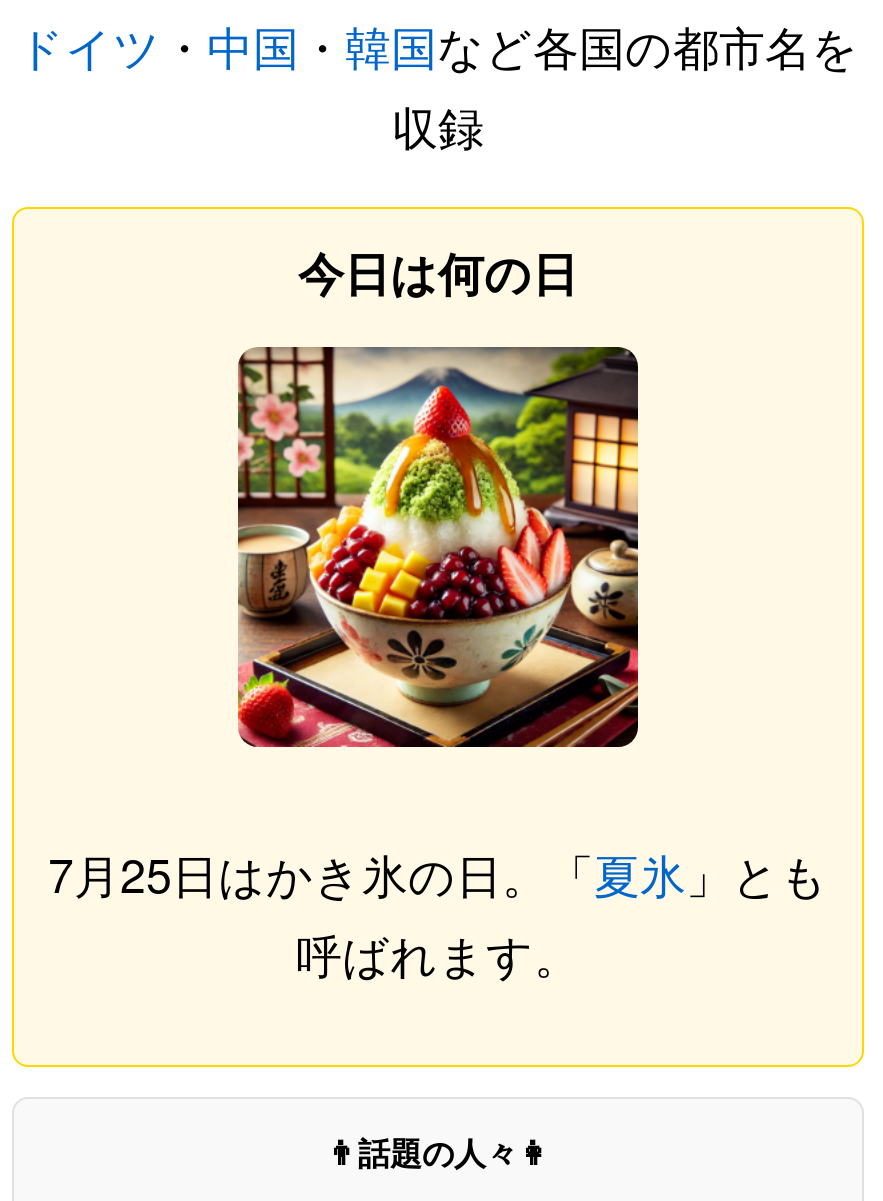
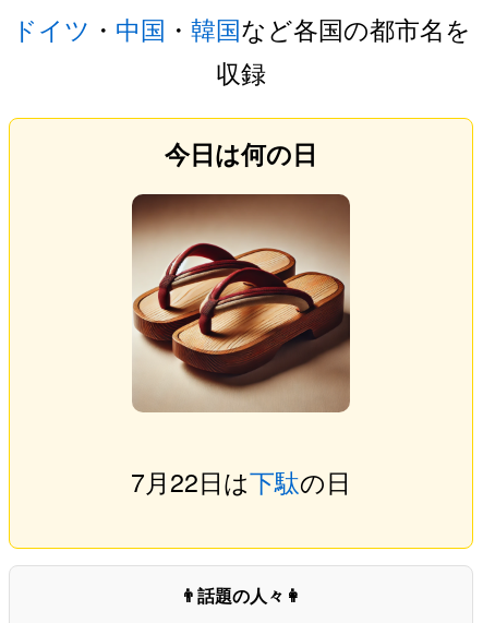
- [image]
+ [image]

- 7月25日はかき氷の日。「夏氷」とも
- 呼ばれます。
+ 7月22日は下駄の日
